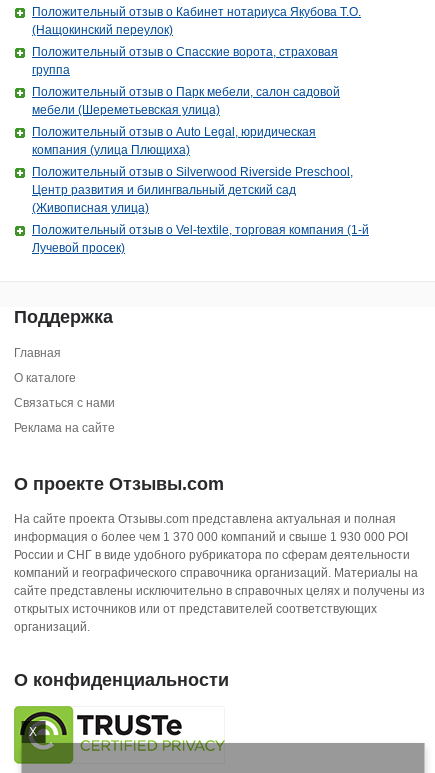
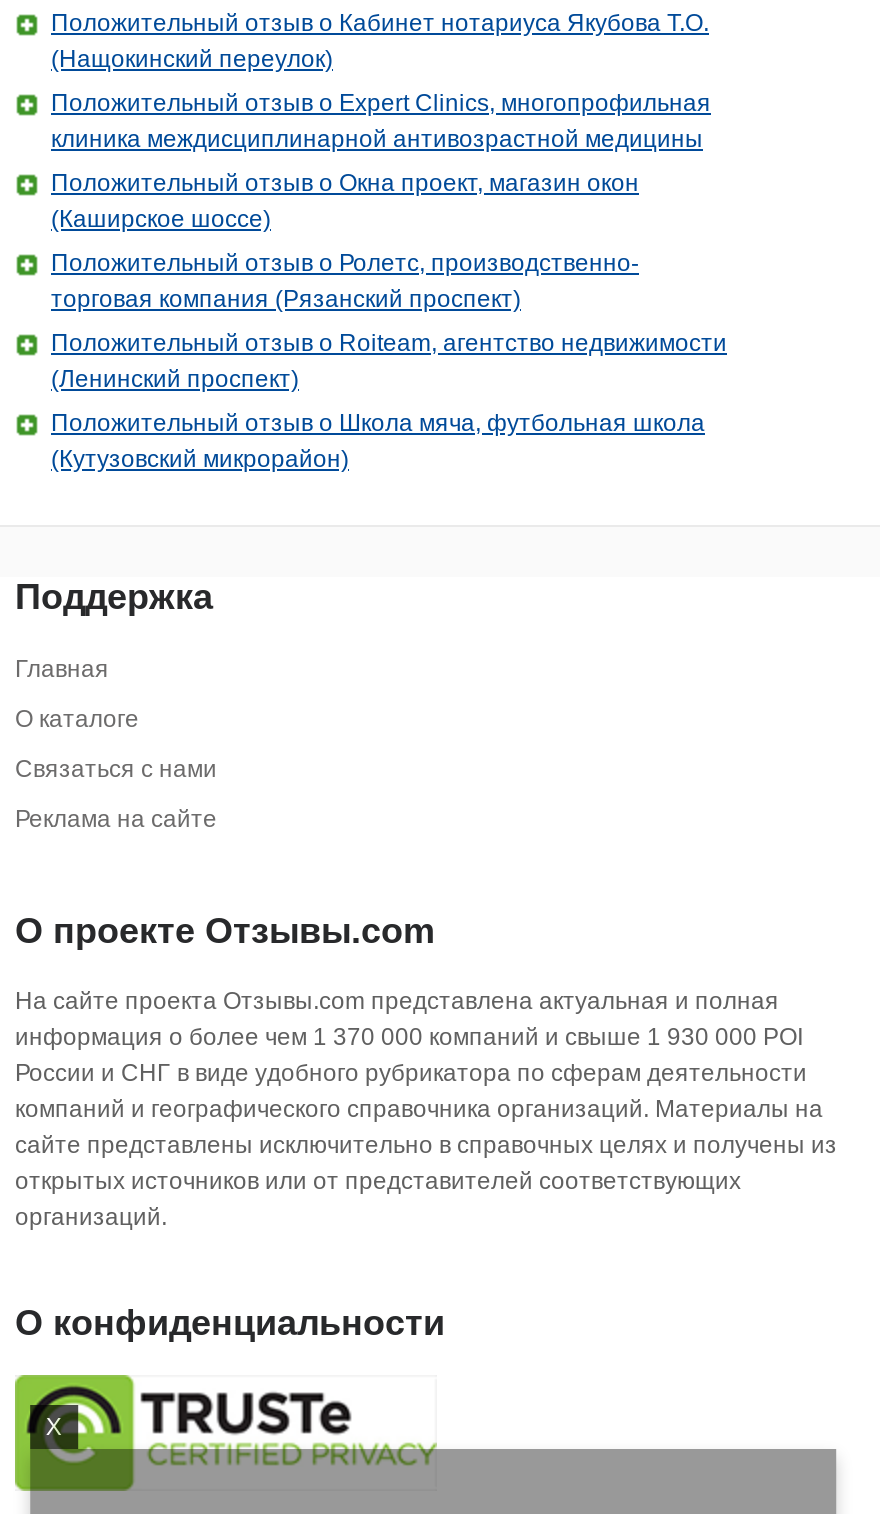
- Положительный отзыв о Спасские ворота, страховая
- группа
+ Положительный отзыв о Expert Clinics, многопрофильная
+ клиника междисциплинарной антивозрастной медицины

- Положительный отзыв о Парк мебели, салон садовой
- мебели (Шереметьевская улица)
+ Положительный отзыв о Окна проект, магазин окон
+ (Каширское шоссе)

- Положительный отзыв о Auto Legal, юридическая
- компания (улица Плющиха)
+ Положительный отзыв о Ролетс, производственно-
+ торговая компания (Рязанский проспект)

- Положительный отзыв о Silverwood Riverside Preschool,
- Центр развития и билингвальный детский сад
- (Живописная улица)
+ Положительный отзыв о Roiteam, агентство недвижимости
+ (Ленинский проспект)

- Положительный отзыв о Vel-textile, торговая компания (1-й
- Лучевой просек)
+ Положительный отзыв о Школа мяча, футбольная школа
+ (Кутузовский микрорайон)
